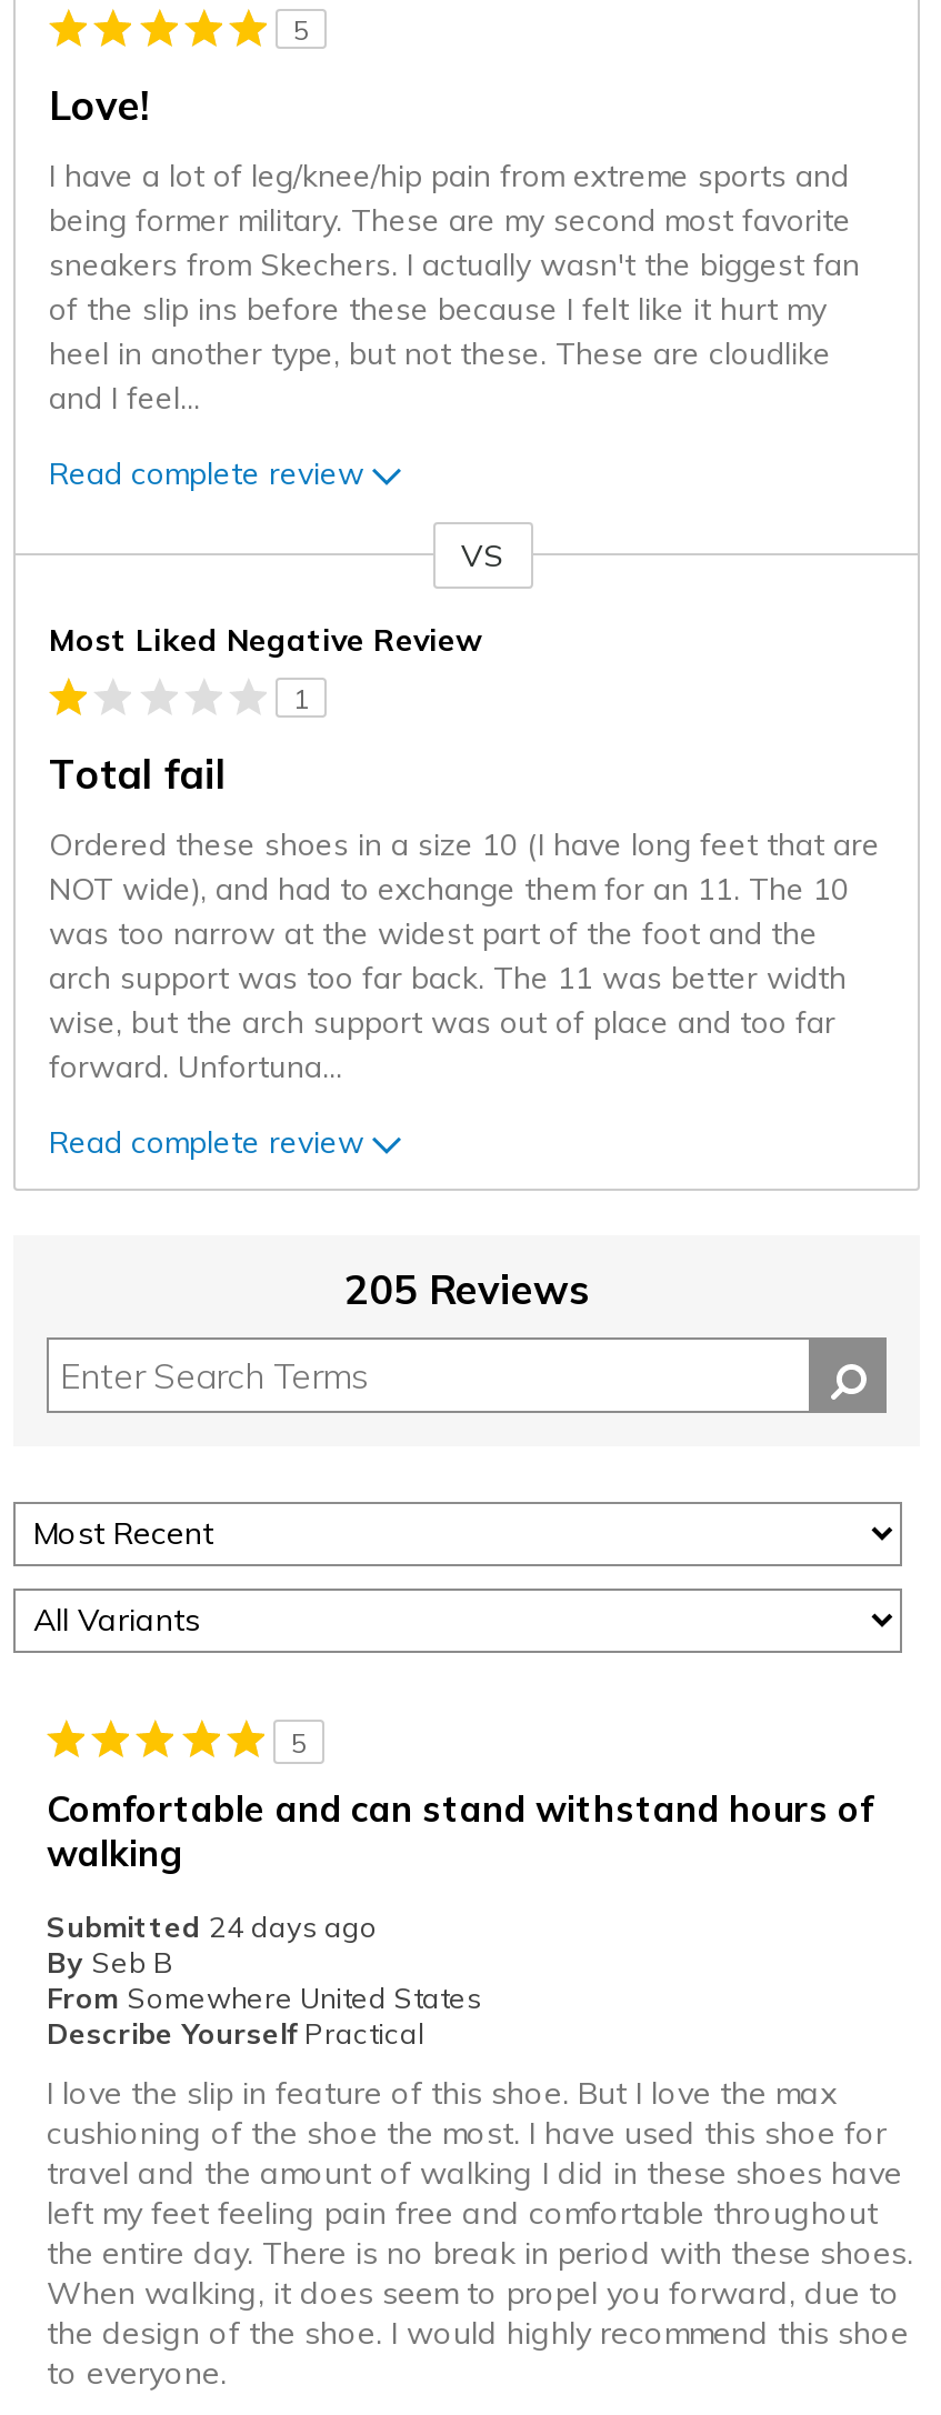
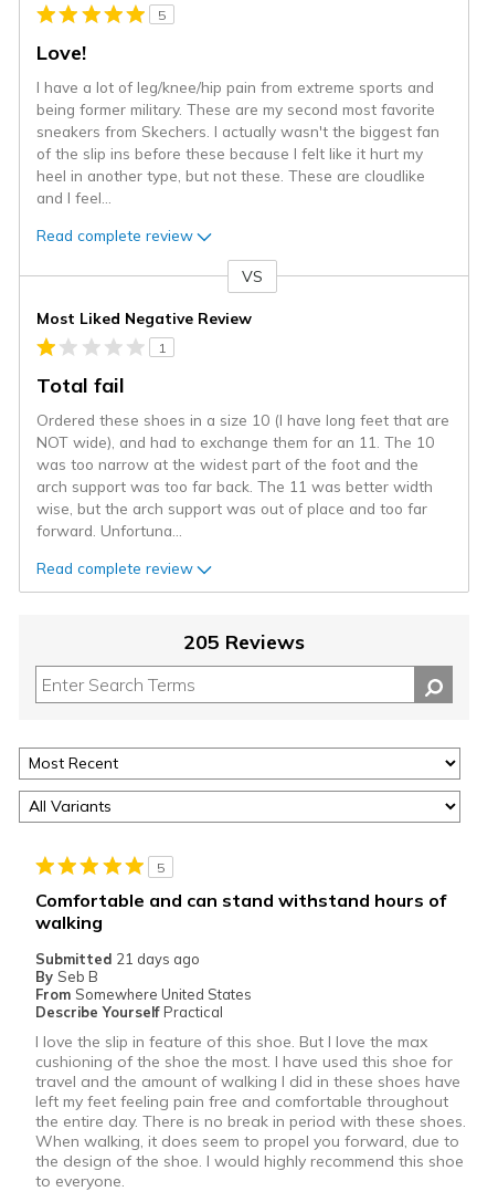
- Submitted 24 days ago
+ Submitted 21 days ago
